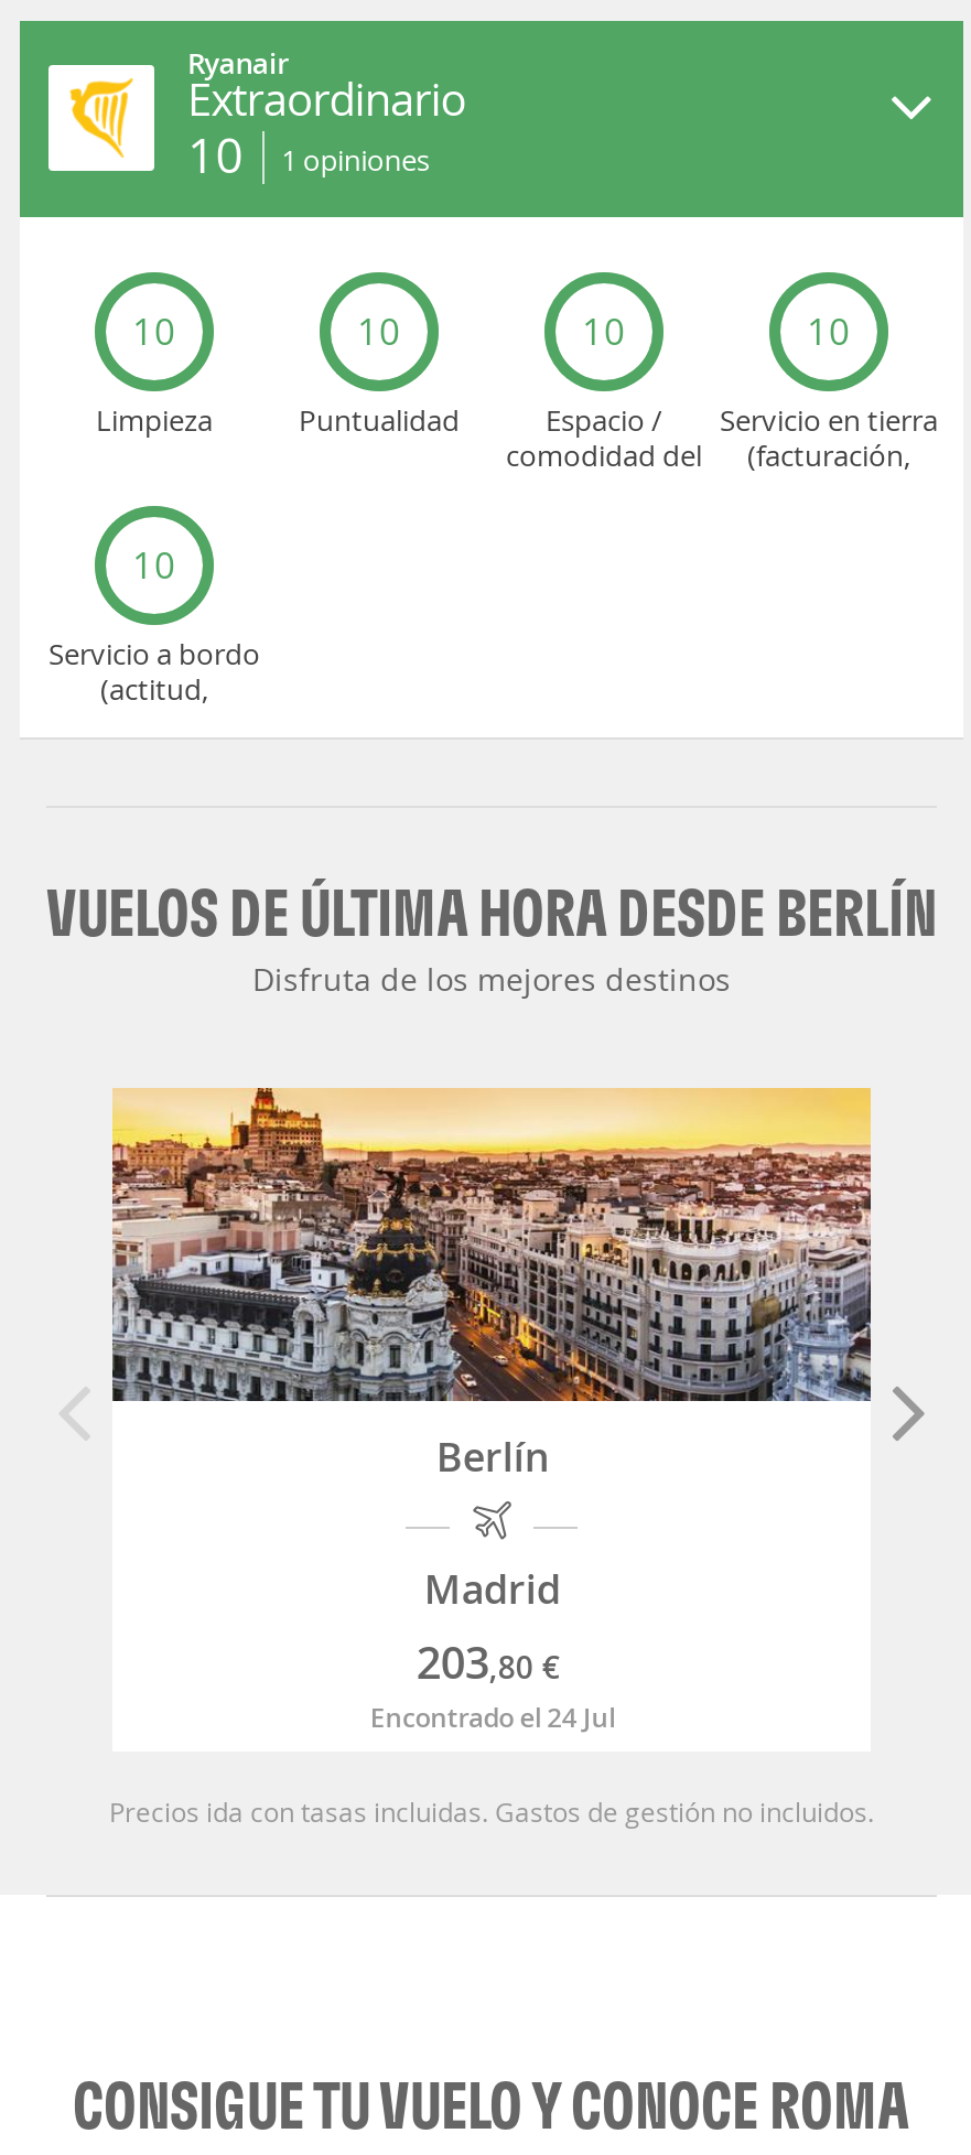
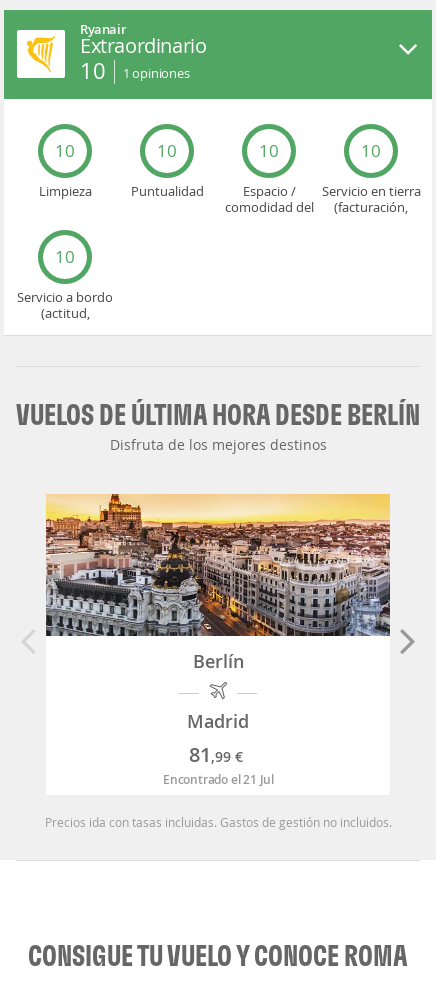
- 203,80 €
+ 81,99 €

- Encontrado el 24 Jul
+ Encontrado el 21 Jul
